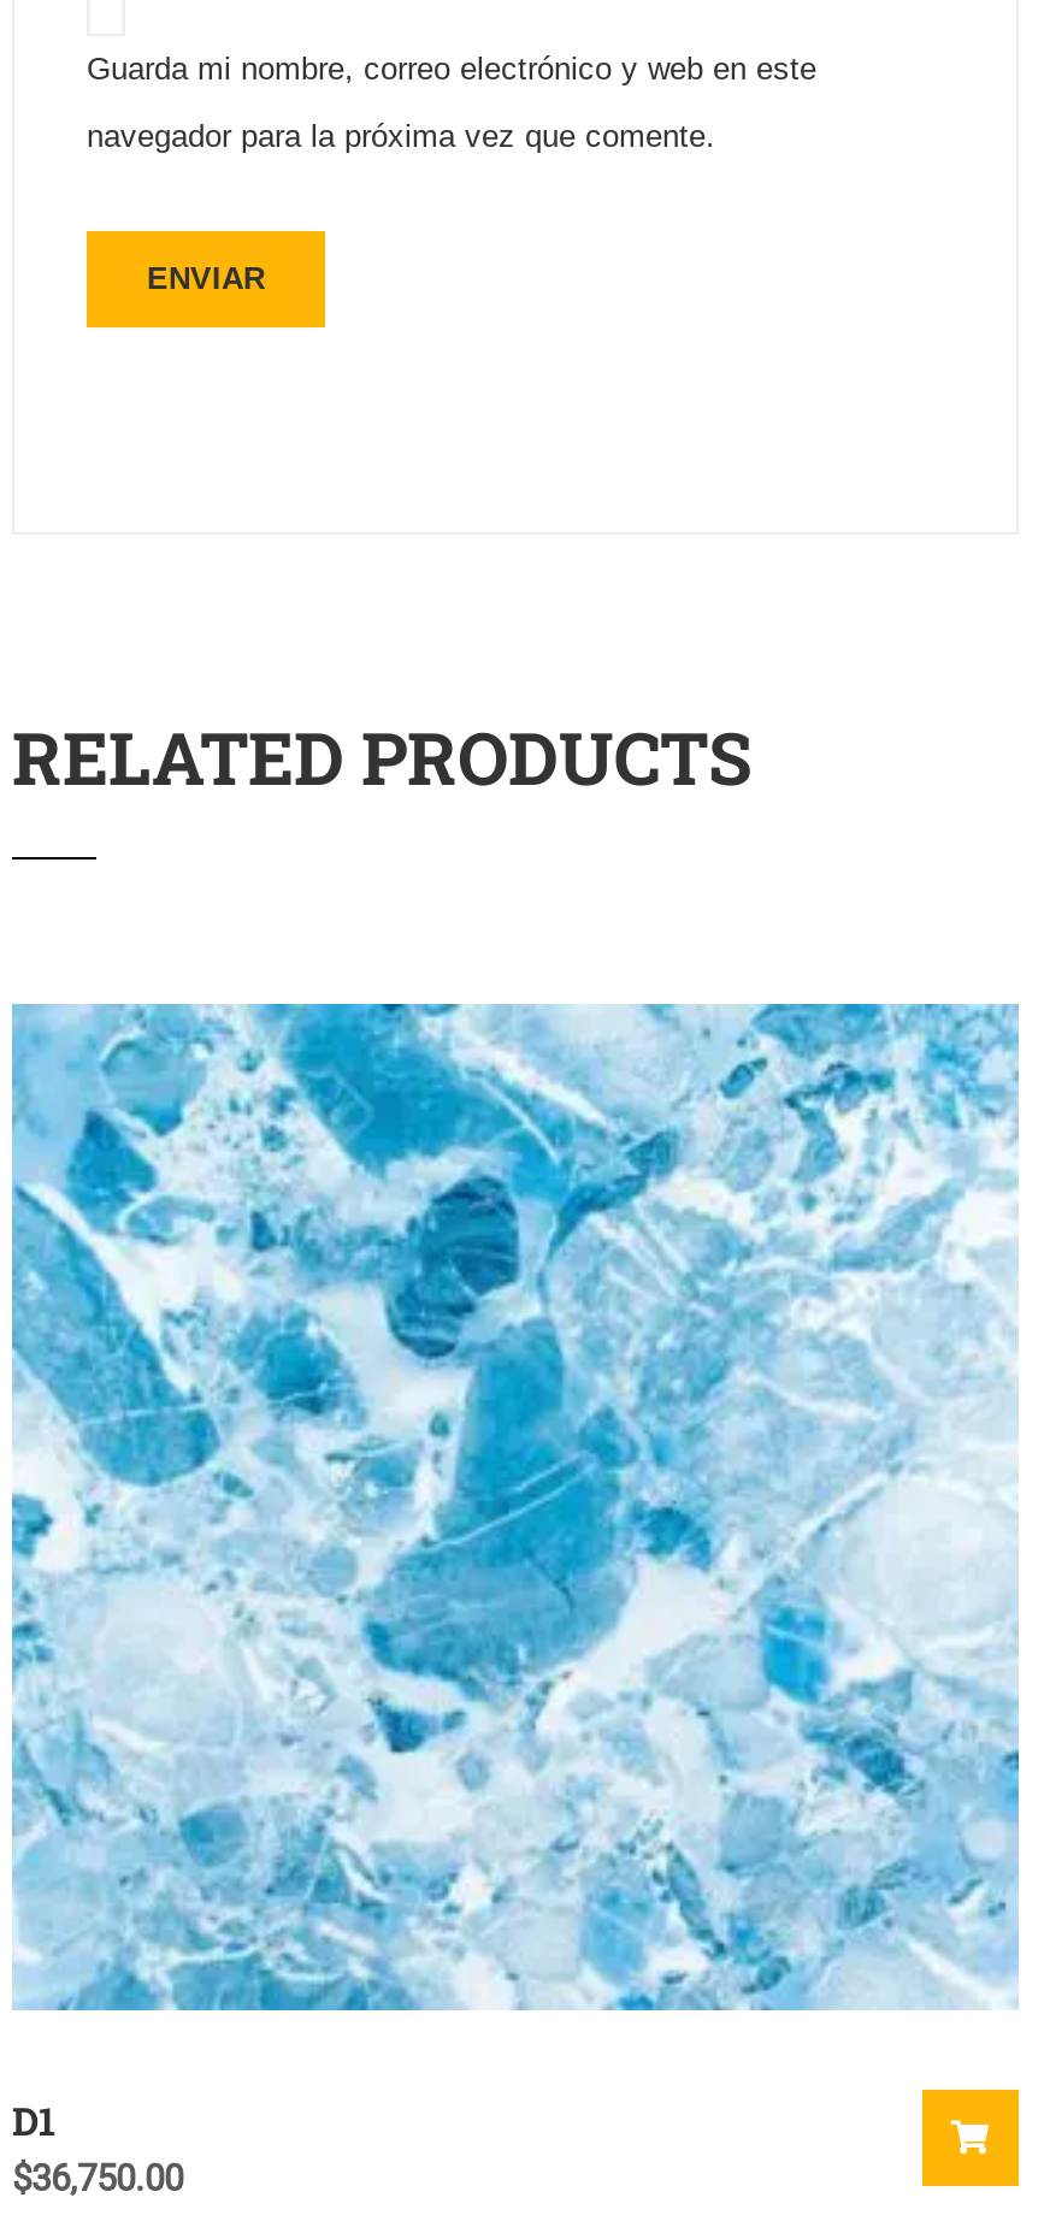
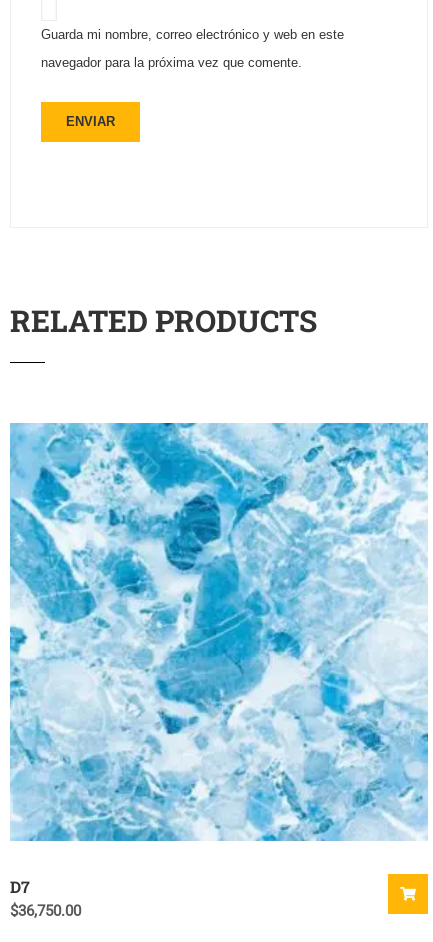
- D1
+ D7
